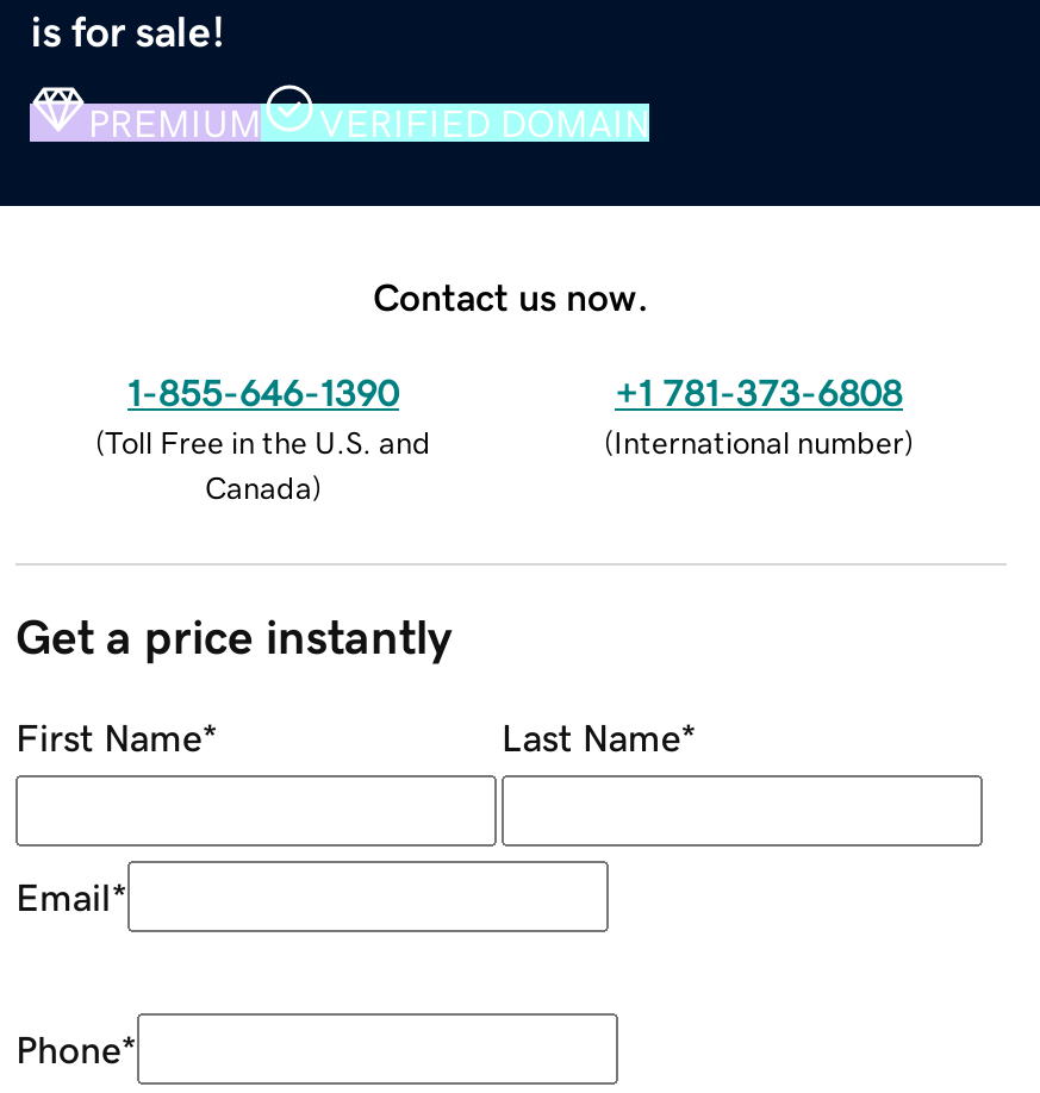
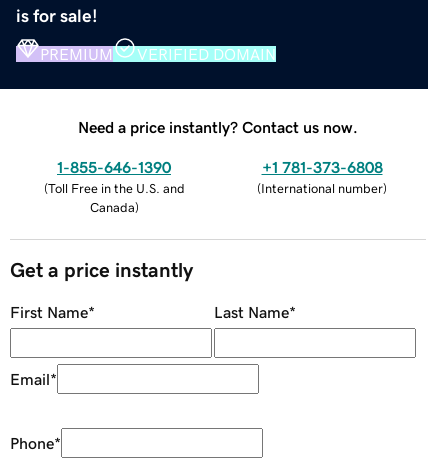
- Contact us now.
+ Need a price instantly? Contact us now.
